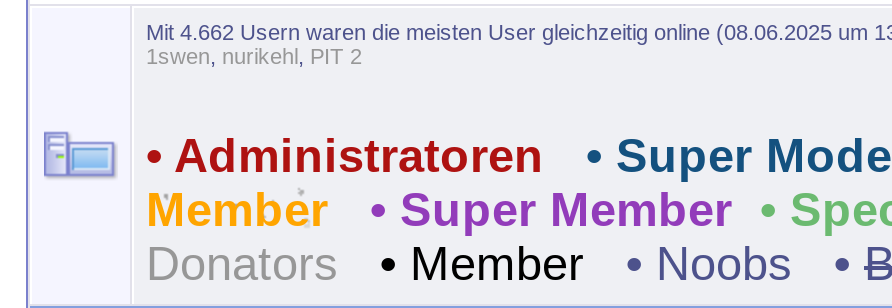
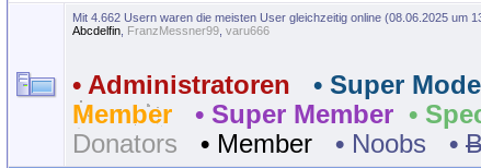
- 1swen, nurikehl, PIT 2
+ Abcdelfin, FranzMessner99, varu666
